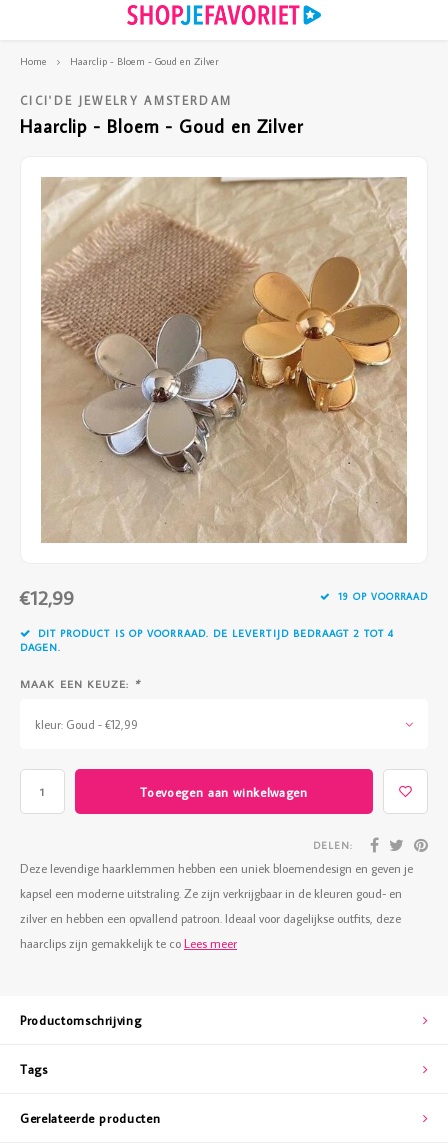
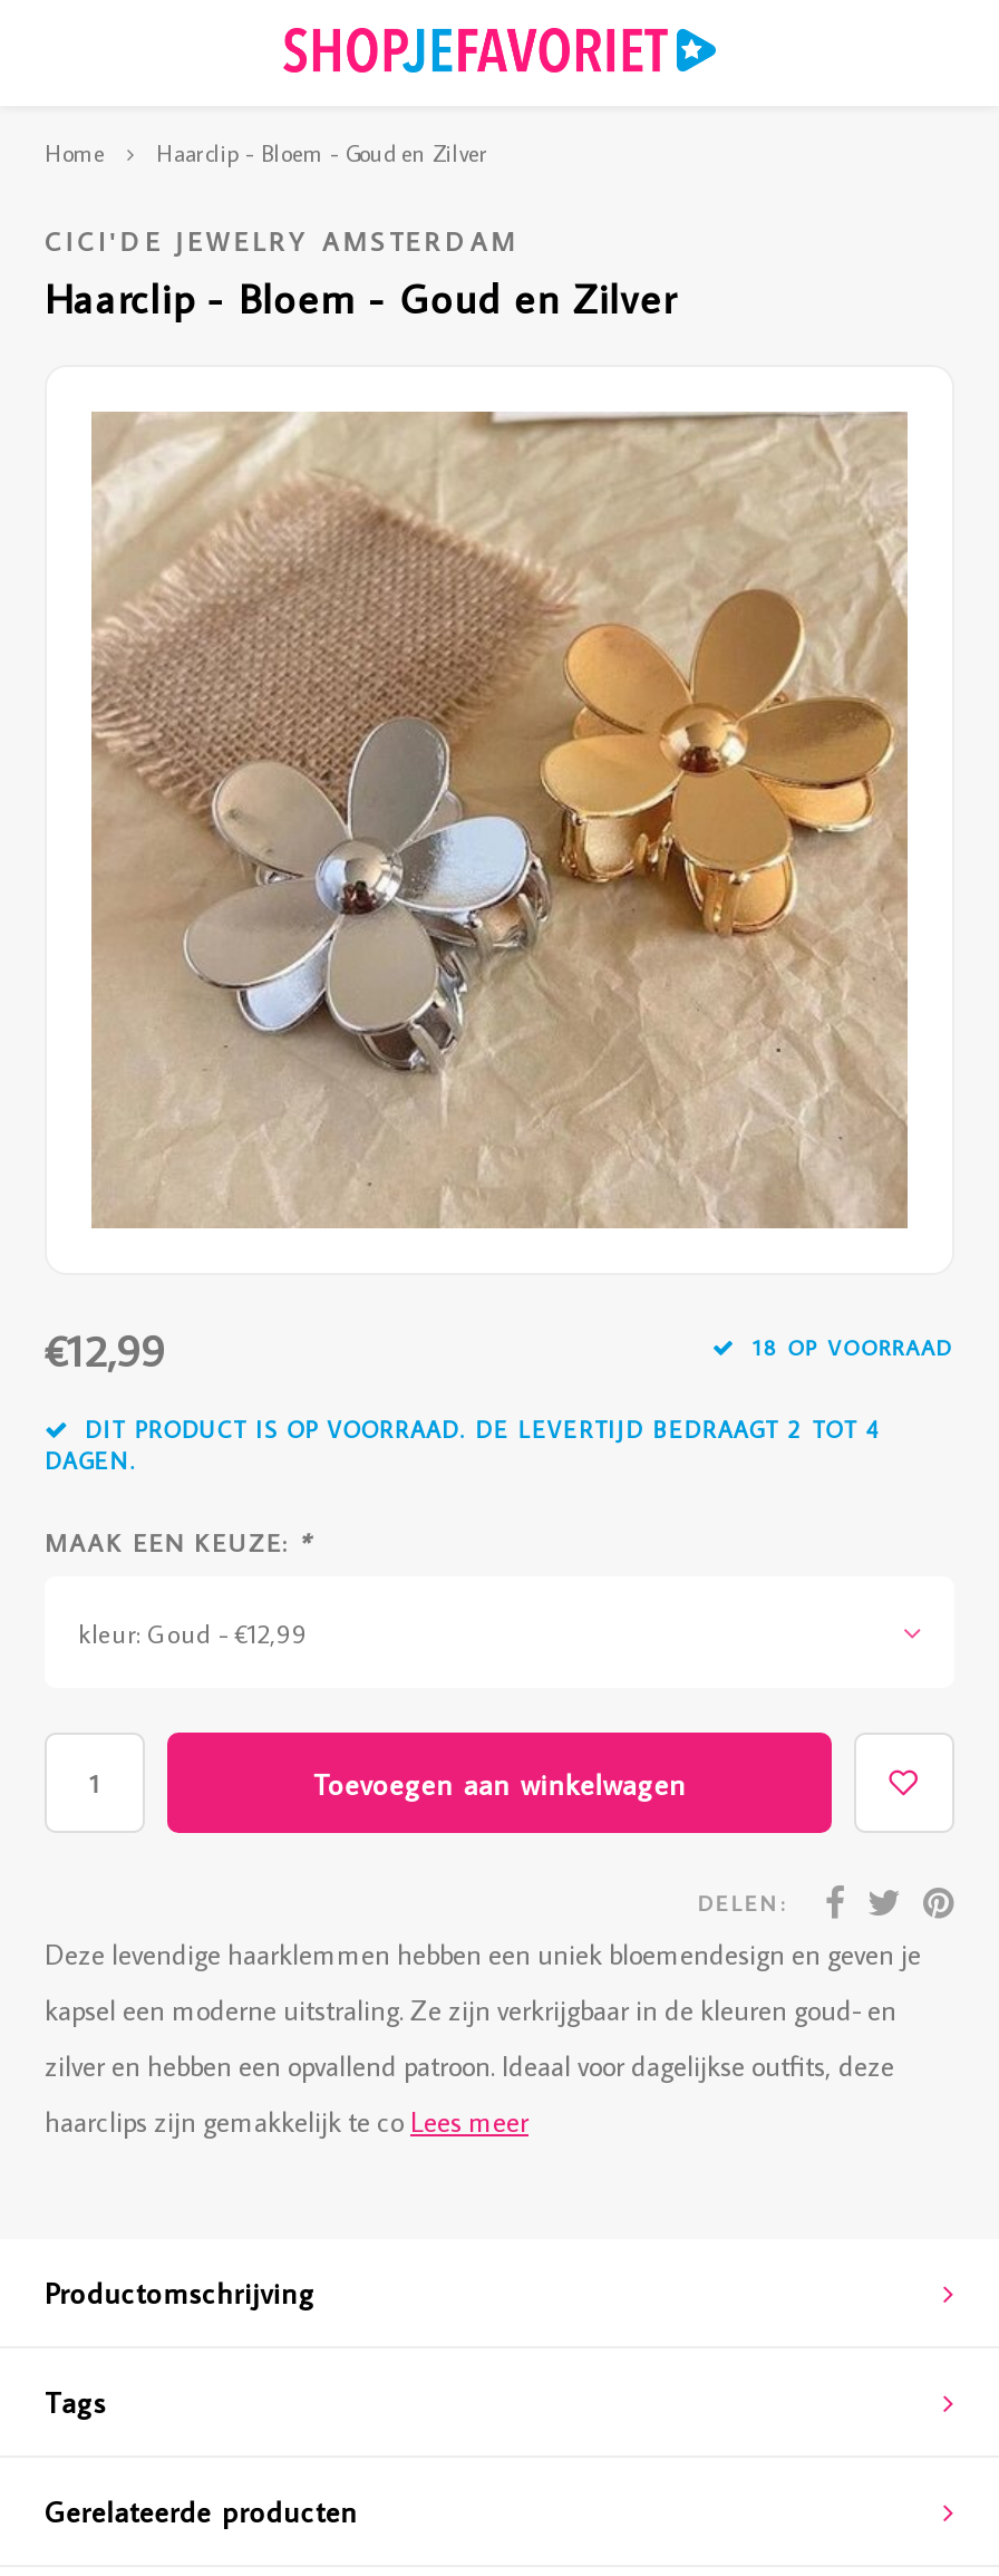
- 19 OP VOORRAAD
+ 18 OP VOORRAAD
